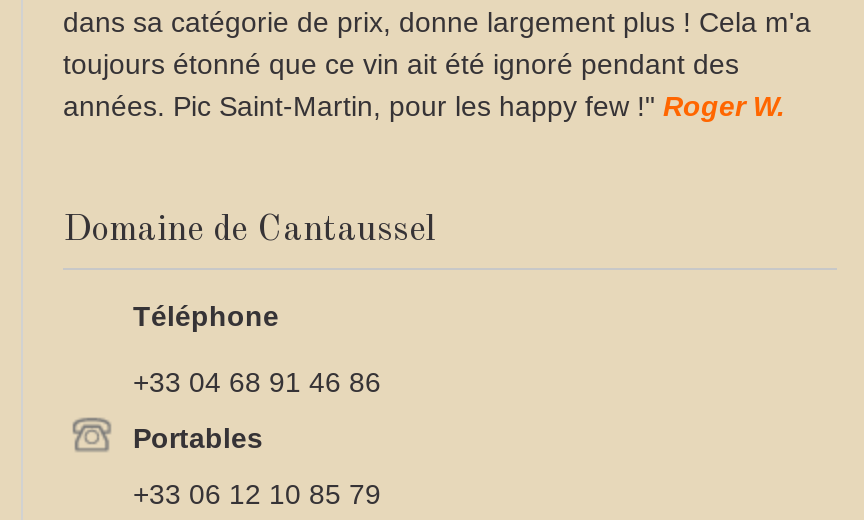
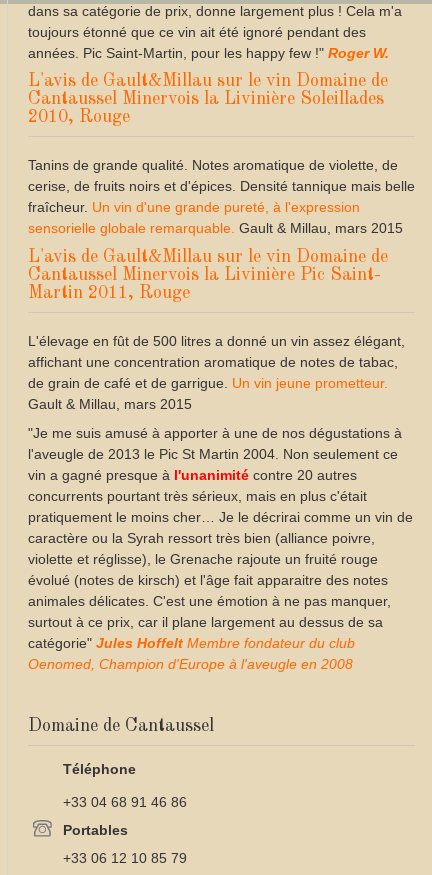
+ L'avis de Gault&Millau sur le vin Domaine de
+ Cantaussel Minervois la Livinière Soleillades
+ 2010, Rouge
+ Tanins de grande qualité. Notes aromatique de violette, de
+ cerise, de fruits noirs et d'épices. Densité tannique mais belle
+ fraîcheur. Un vin d'une grande pureté, à l'expression
+ sensorielle globale remarquable. Gault & Millau, mars 2015
+ L'avis de Gault&Millau sur le vin Domaine de
+ Cantaussel Minervois la Livinière Pic Saint-
+ Martin 2011, Rouge
+ L'élevage en fût de 500 litres a donné un vin assez élégant,
+ affichant une concentration aromatique de notes de tabac,
+ de grain de café et de garrigue. Un vin jeune prometteur.
+ Gault & Millau, mars 2015
+ "Je me suis amusé à apporter à une de nos dégustations à
+ l'aveugle de 2013 le Pic St Martin 2004. Non seulement ce
+ vin a gagné presque à l'unanimité contre 20 autres
+ concurrents pourtant très sérieux, mais en plus c'était
+ pratiquement le moins cher… Je le décrirai comme un vin de
+ caractère ou la Syrah ressort très bien (alliance poivre,
+ violette et réglisse), le Grenache rajoute un fruité rouge
+ évolué (notes de kirsch) et l'âge fait apparaitre des notes
+ animales délicates. C'est une émotion à ne pas manquer,
+ surtout à ce prix, car il plane largement au dessus de sa
+ catégorie" Jules Hoffelt Membre fondateur du club
+ Oenomed, Champion d'Europe à l'aveugle en 2008
